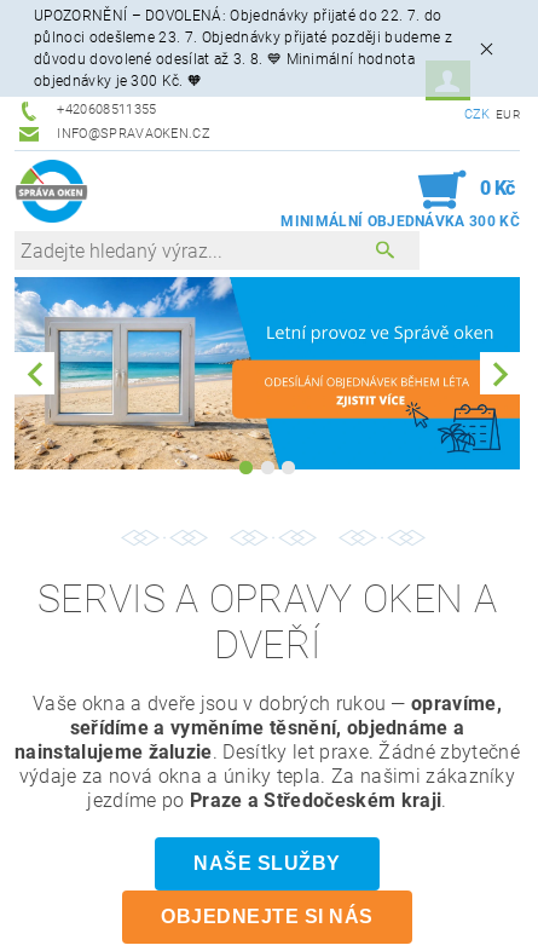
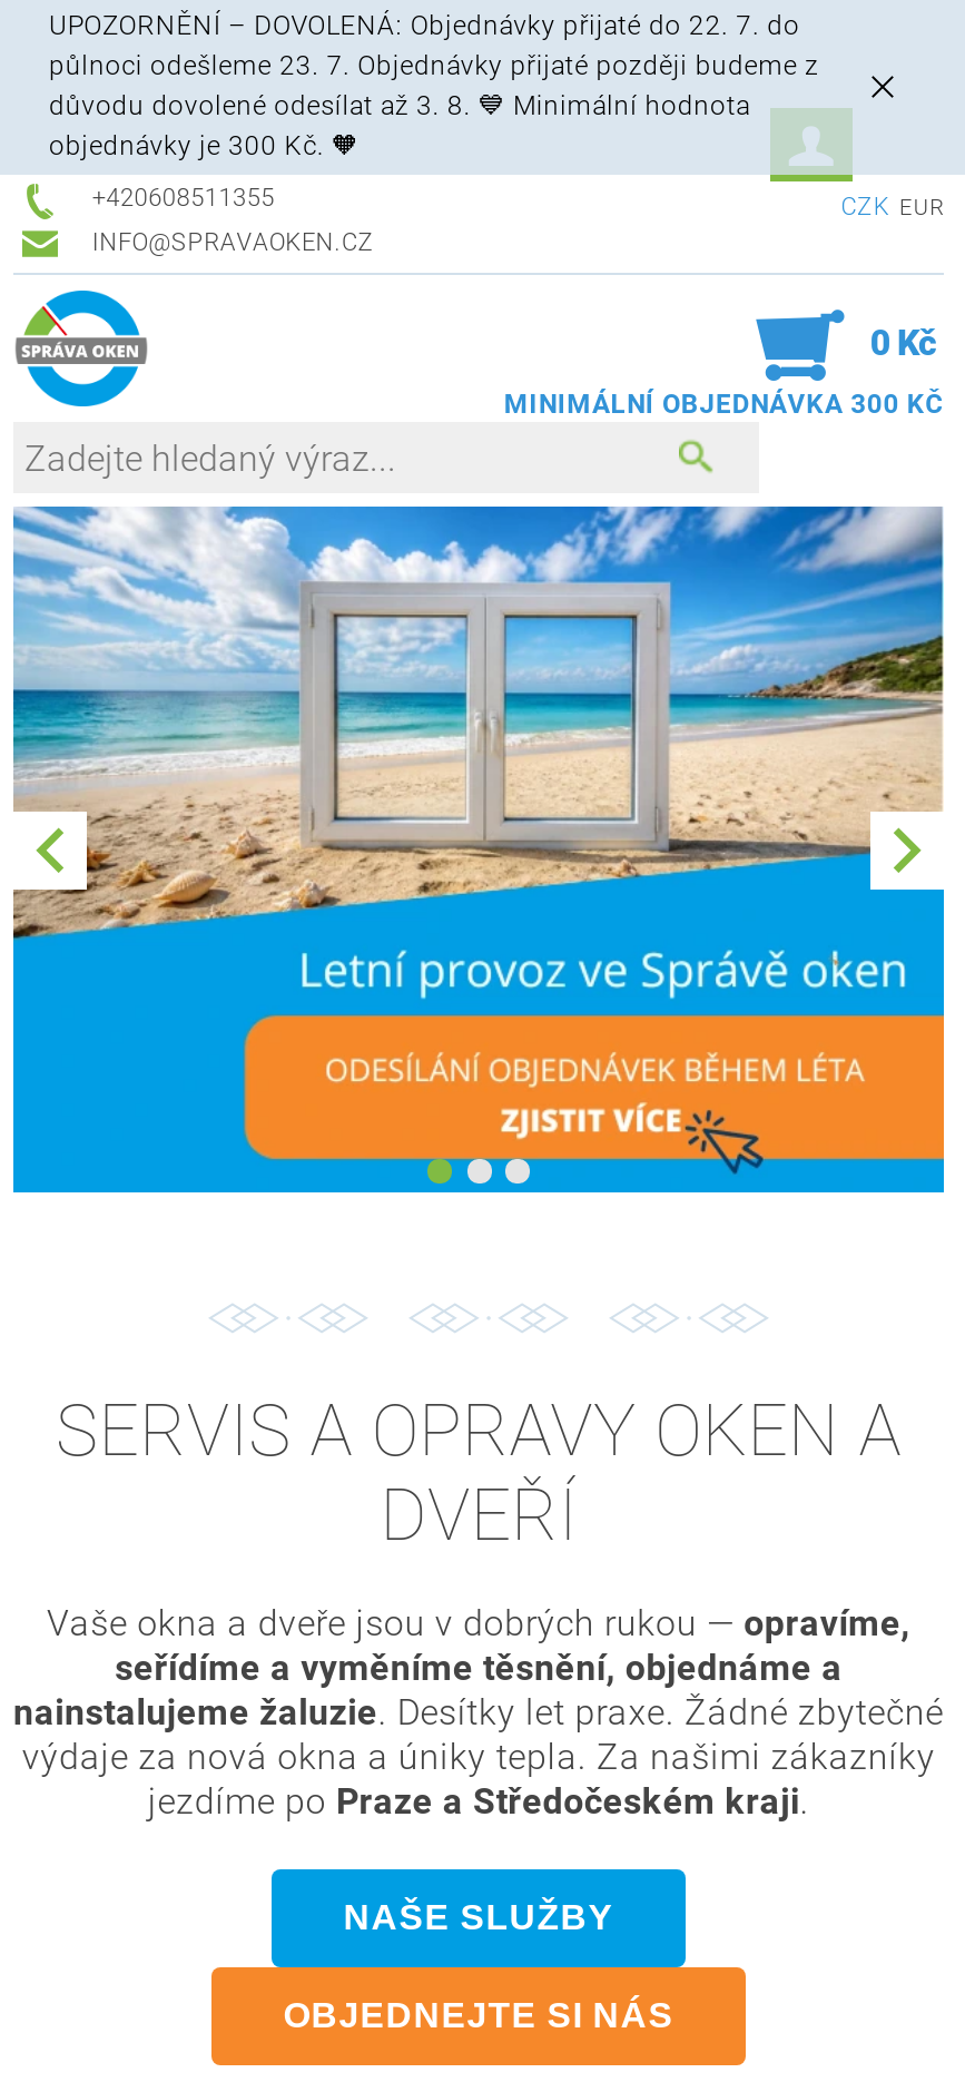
- [image]
+ [image]
